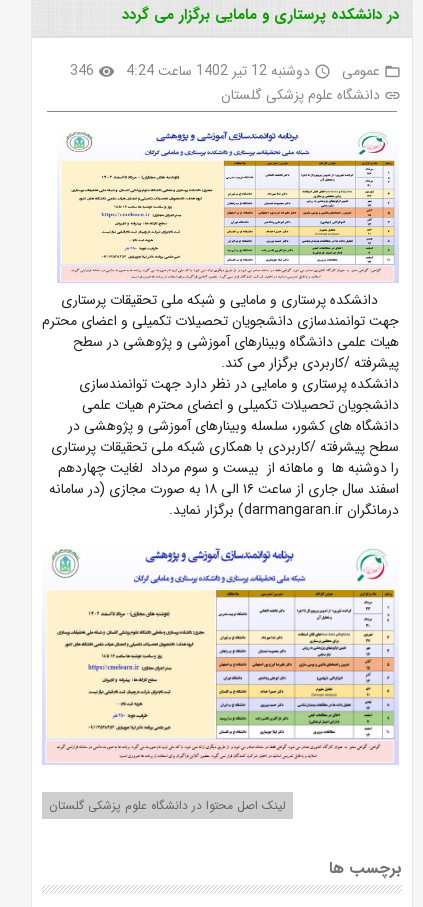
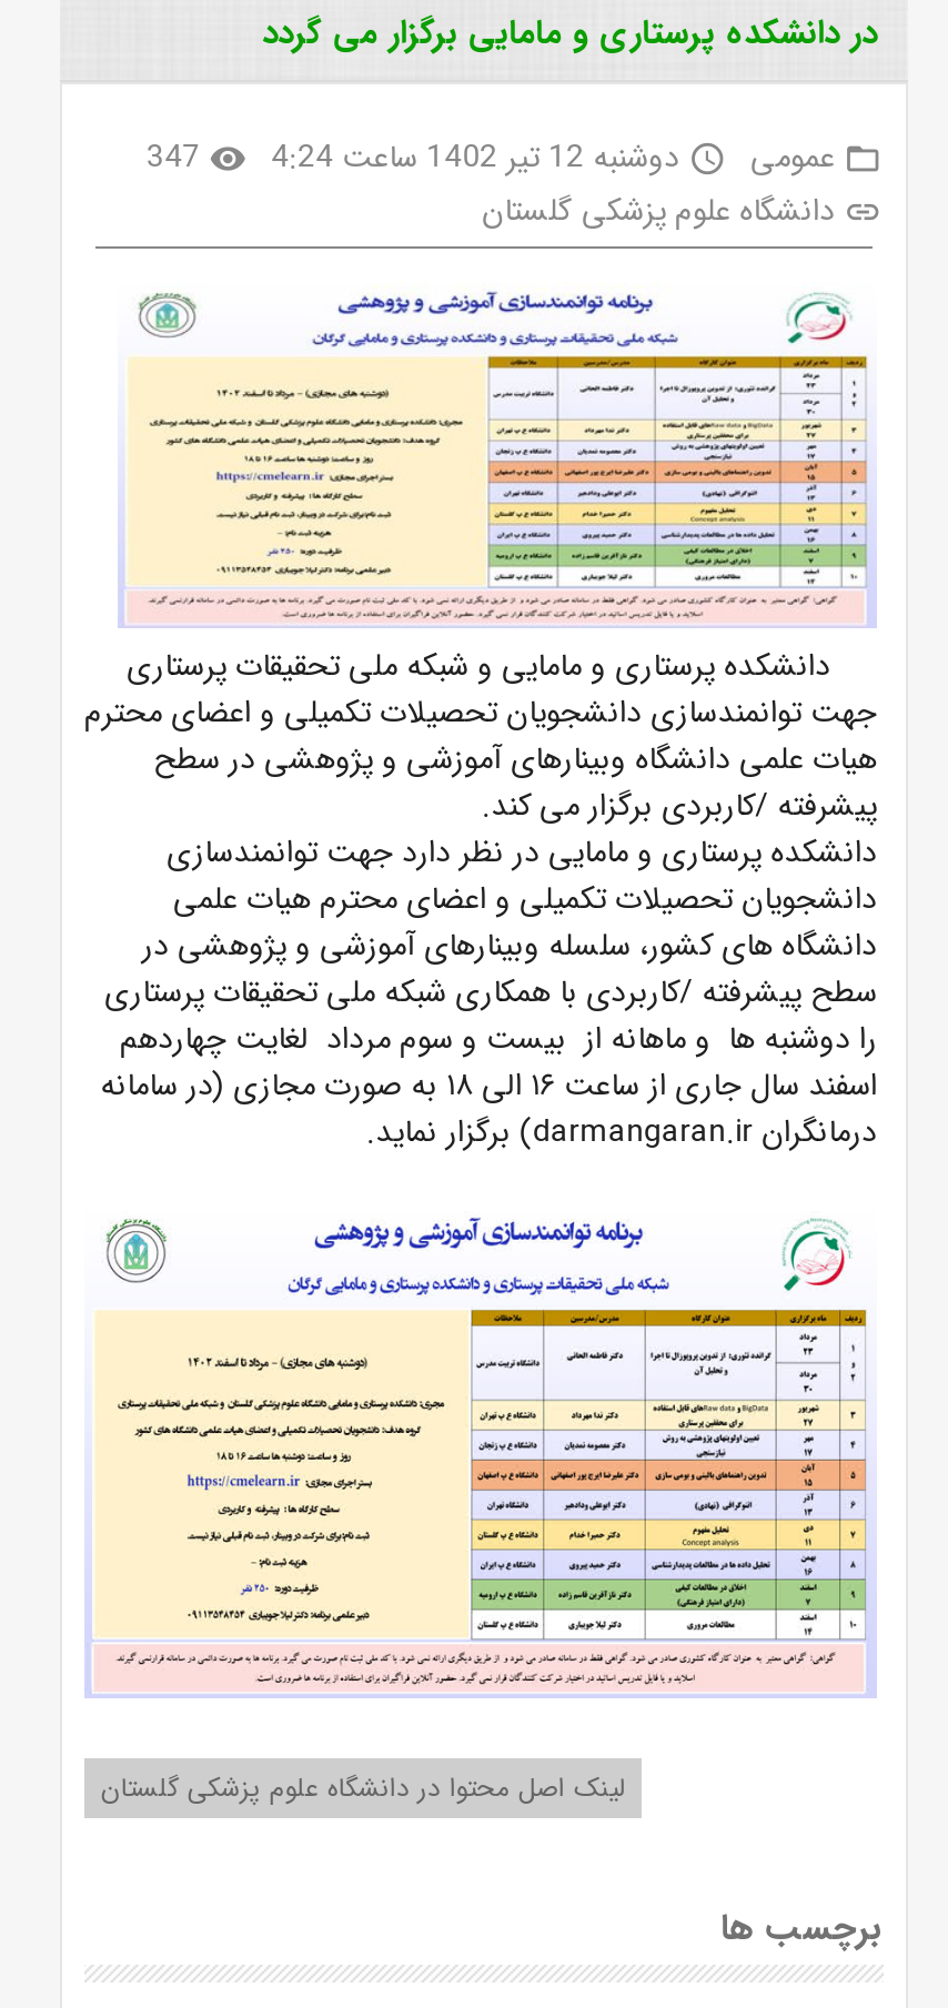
- 346
+ 347
